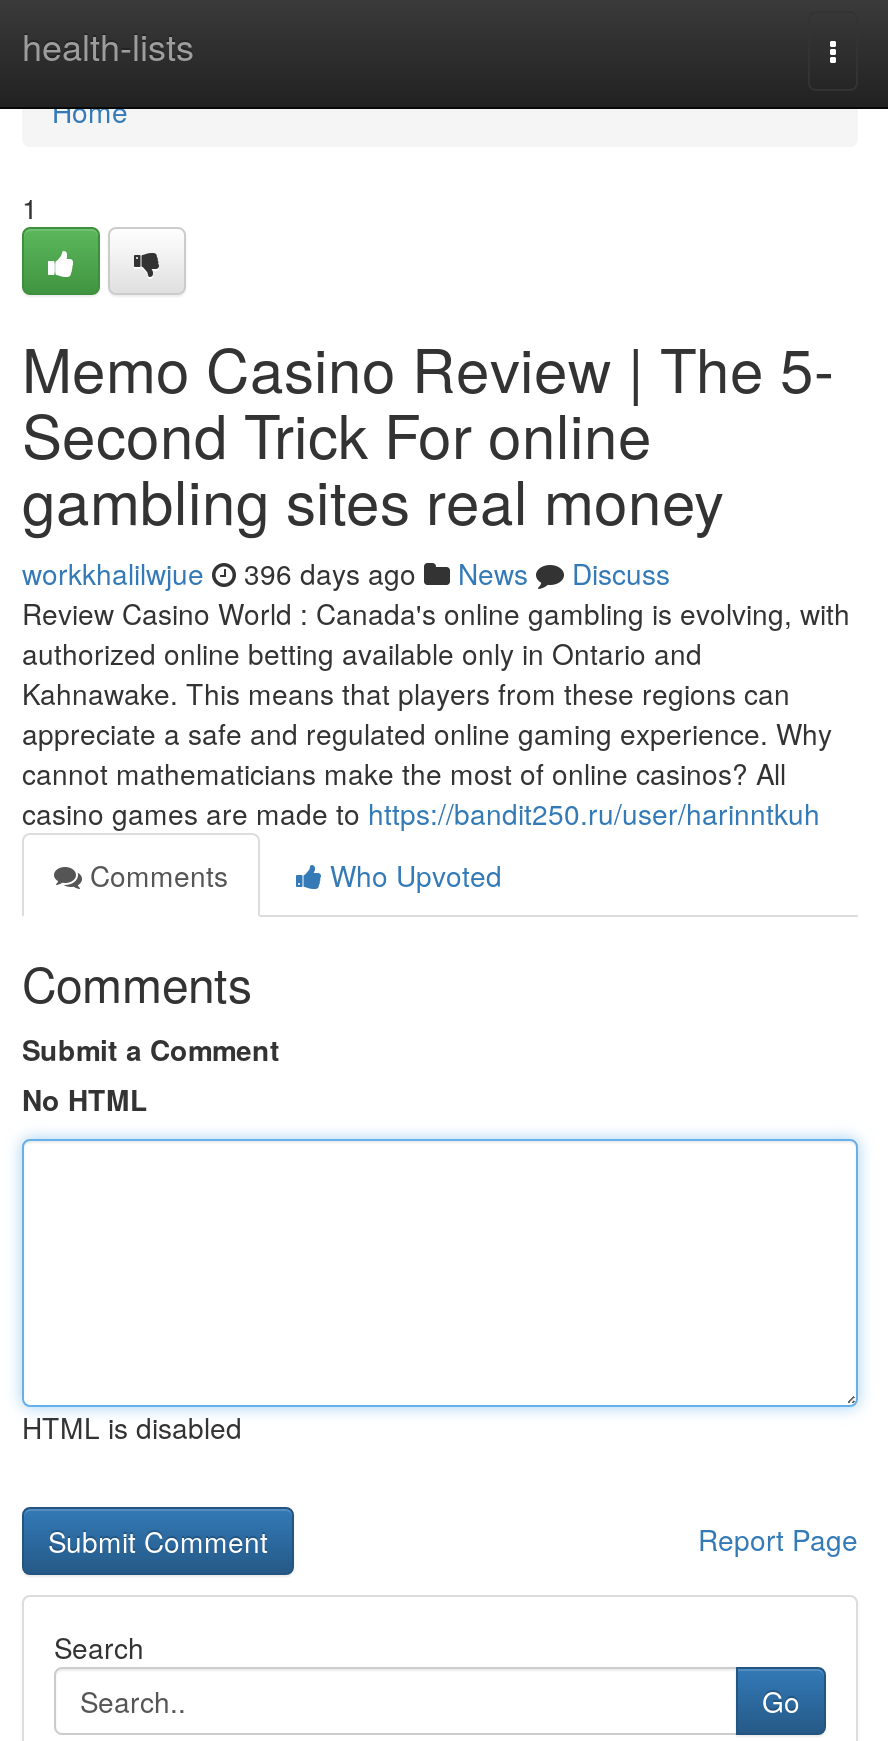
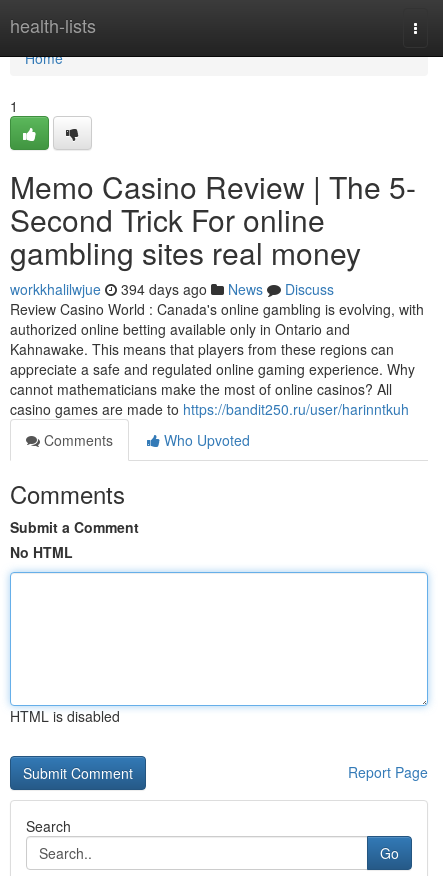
- workkhalilwjue 396 days ago News Discuss
+ workkhalilwjue 394 days ago News Discuss
